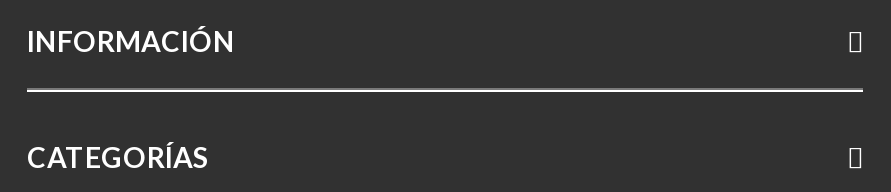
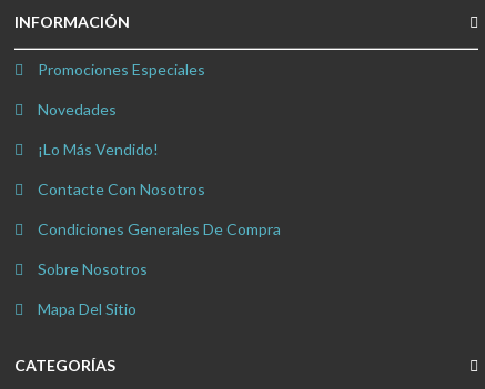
+ Promociones Especiales
+ Novedades
+ ¡Lo Más Vendido!
+ Contacte Con Nosotros
+ Condiciones Generales De Compra
+ Sobre Nosotros
+ Mapa Del Sitio
